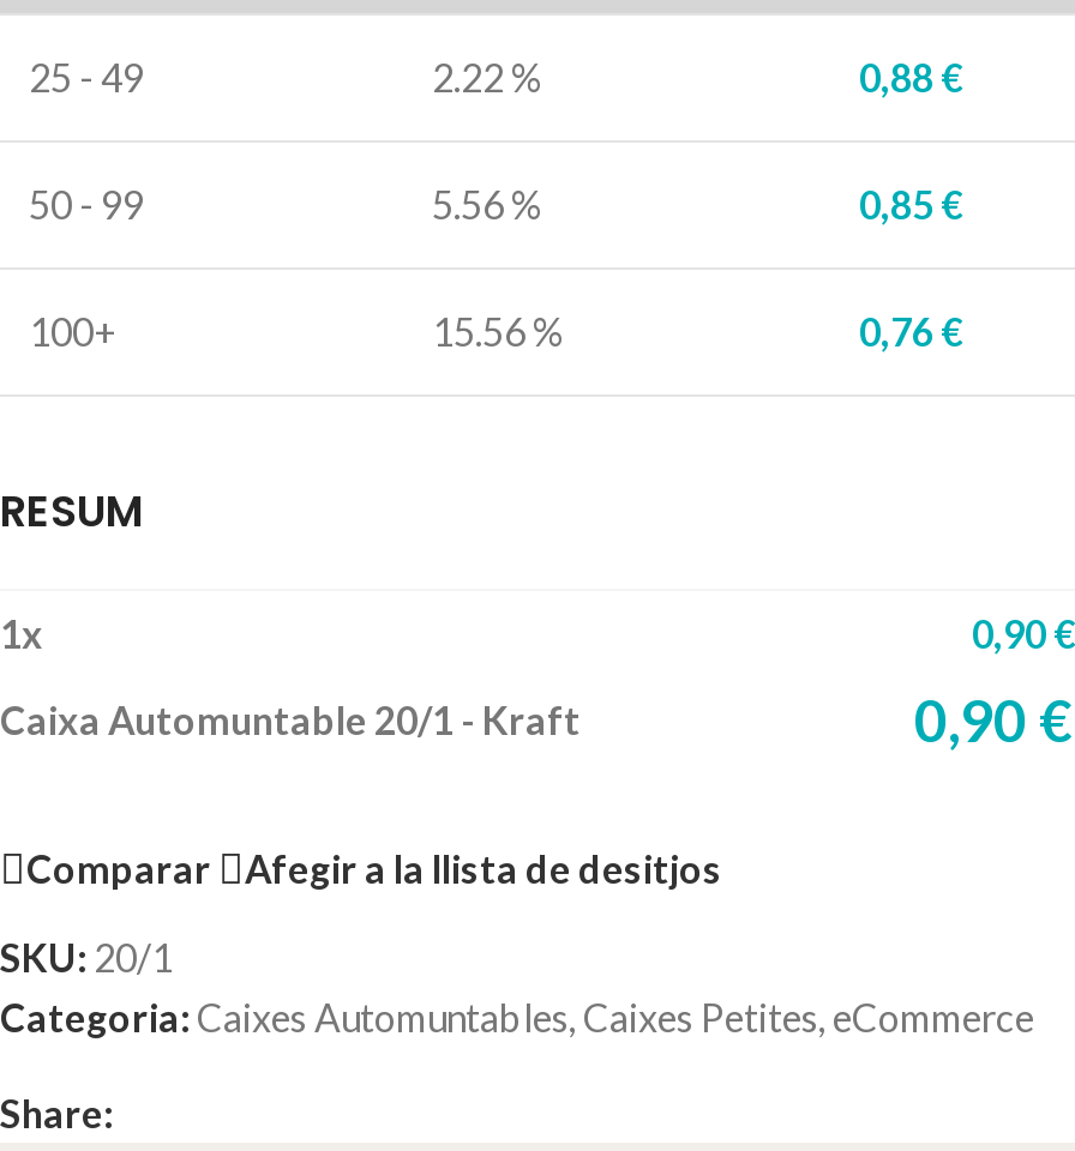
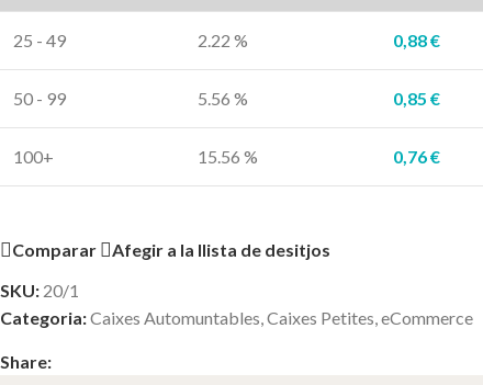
- RESUM
- 1x
- 0,90 €
- Caixa Automuntable 20/1 - Kraft
- 0,90 €
